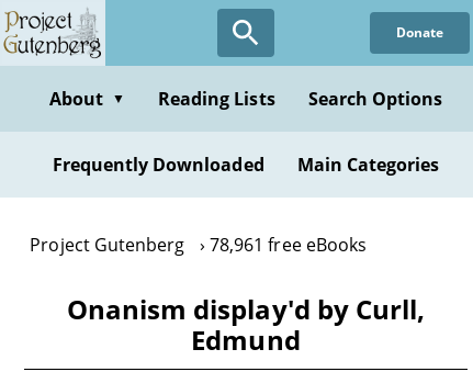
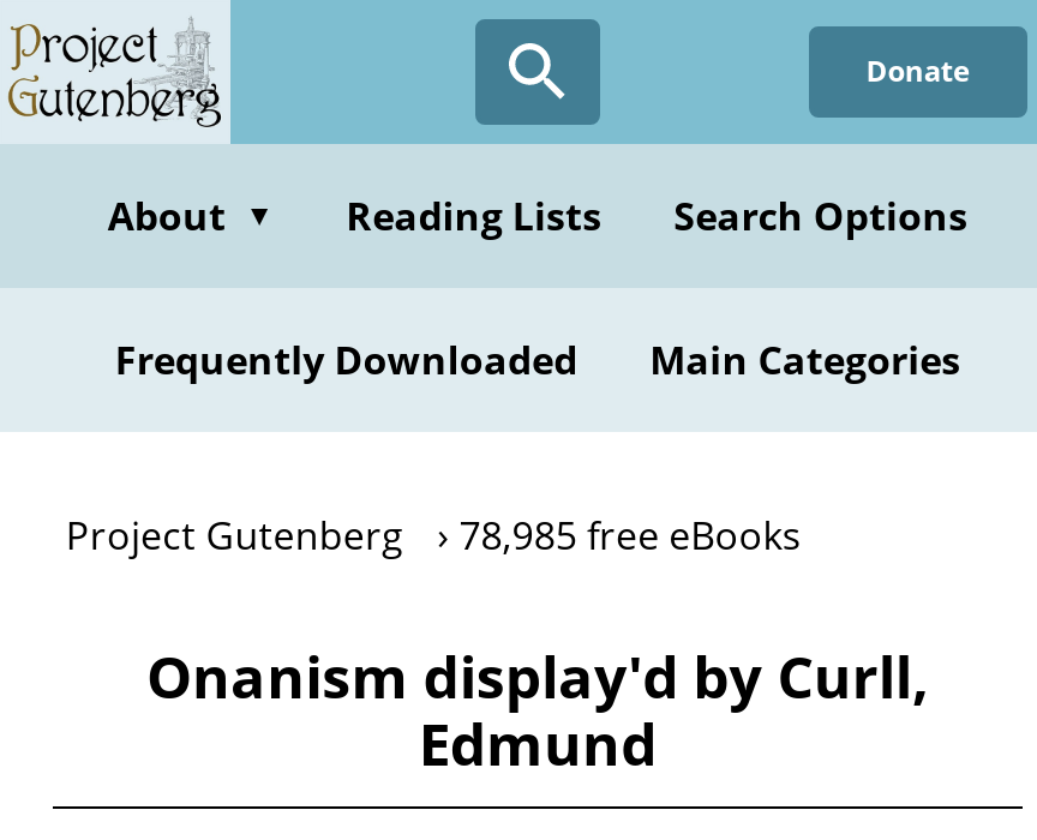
- Project Gutenberg 78,961 free eBooks
+ Project Gutenberg 78,985 free eBooks
